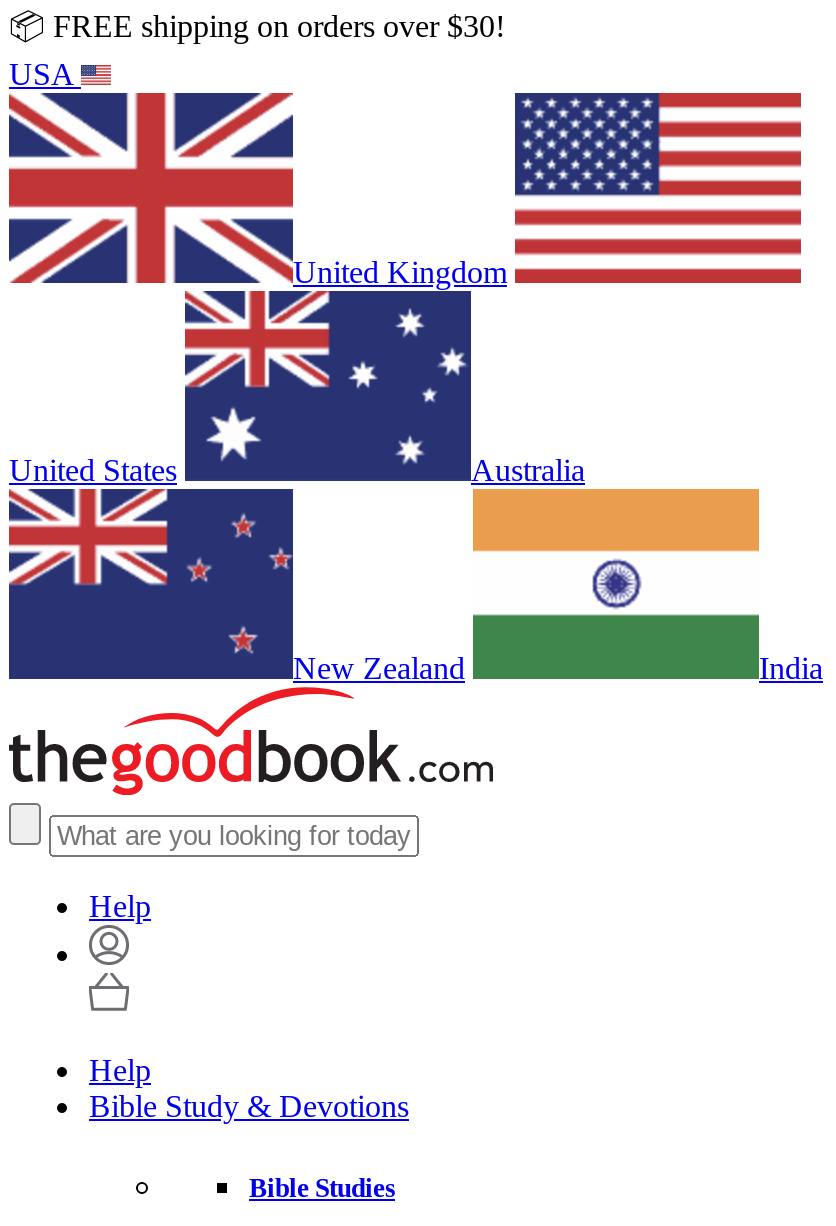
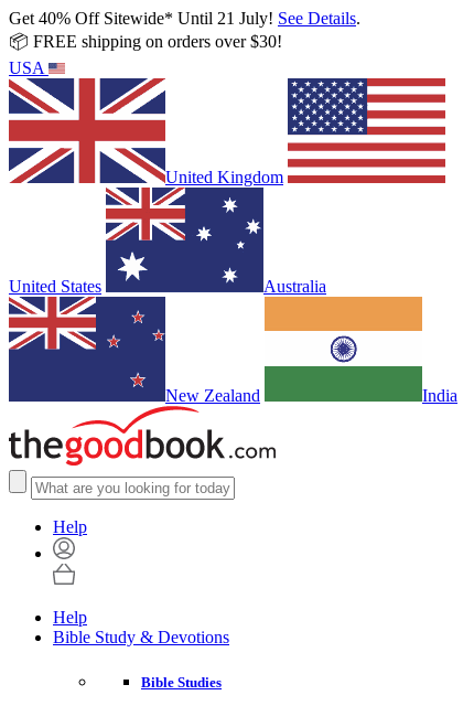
+ Get 40% Off Sitewide* Until 21 July! See Details.
